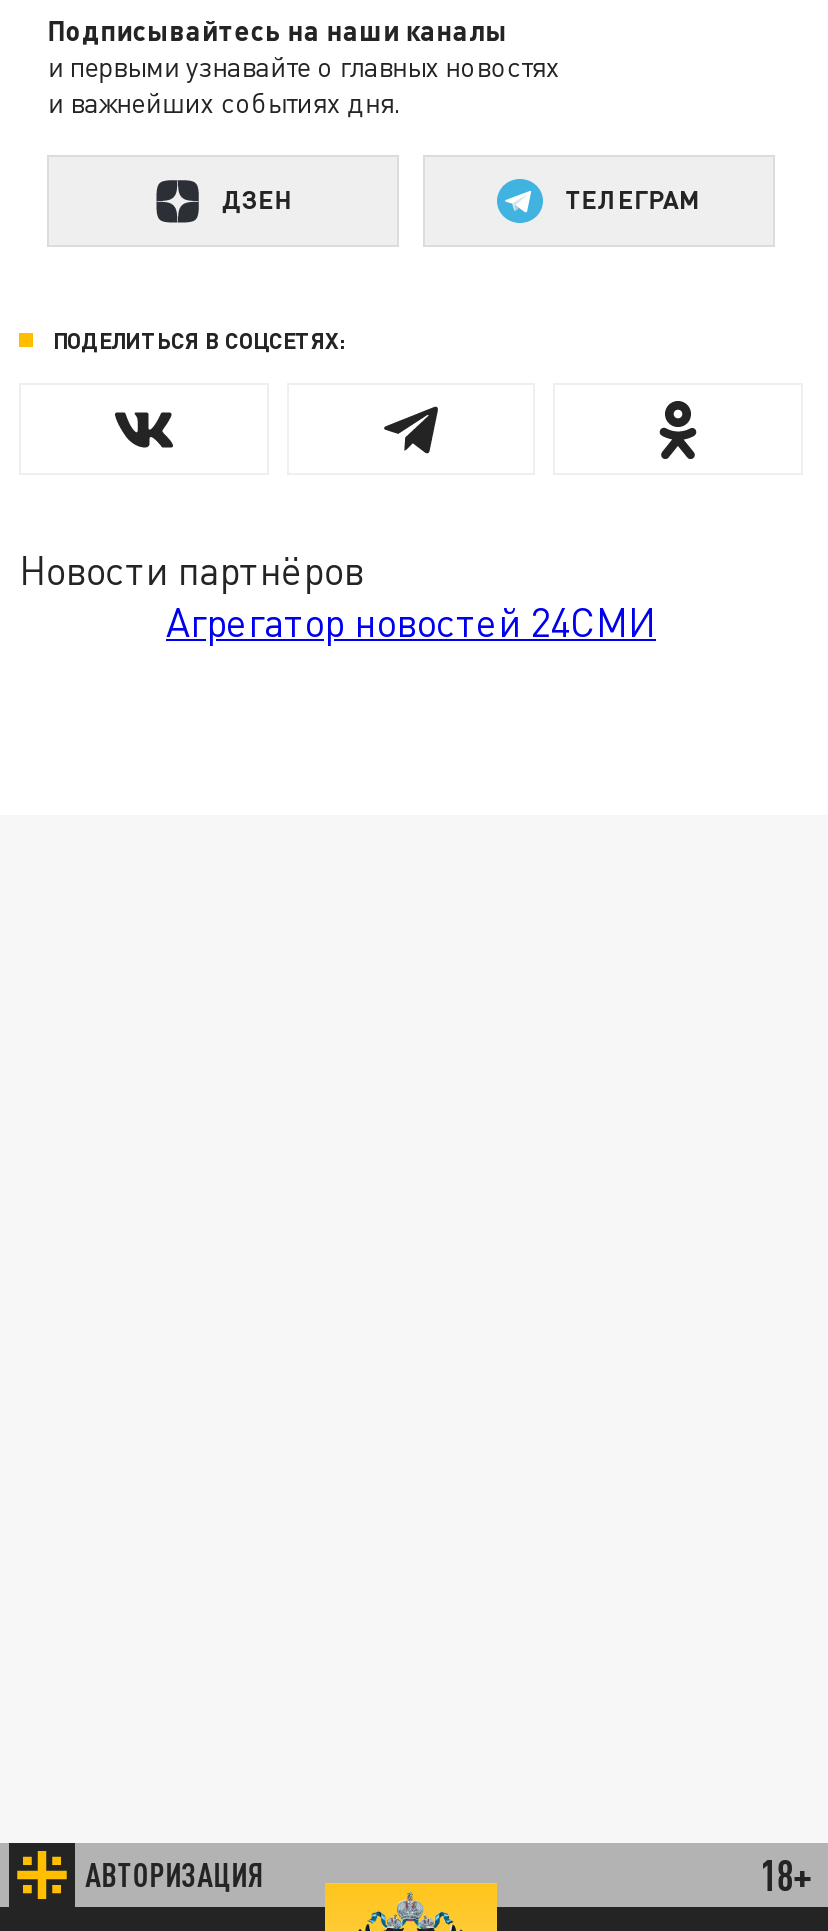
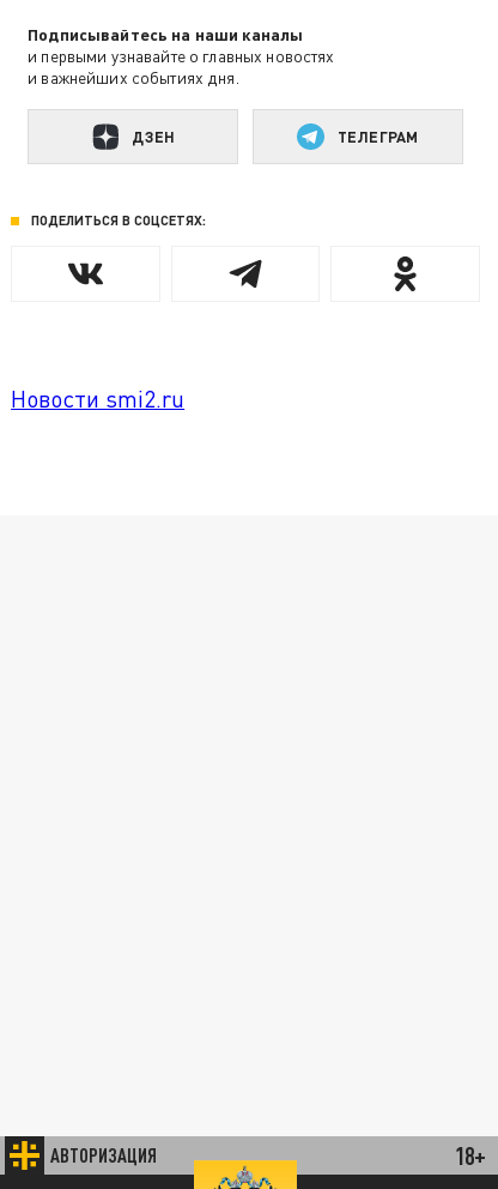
- Новости партнёров
- Агрегатор новостей 24СМИ
+ Новости smi2.ru
